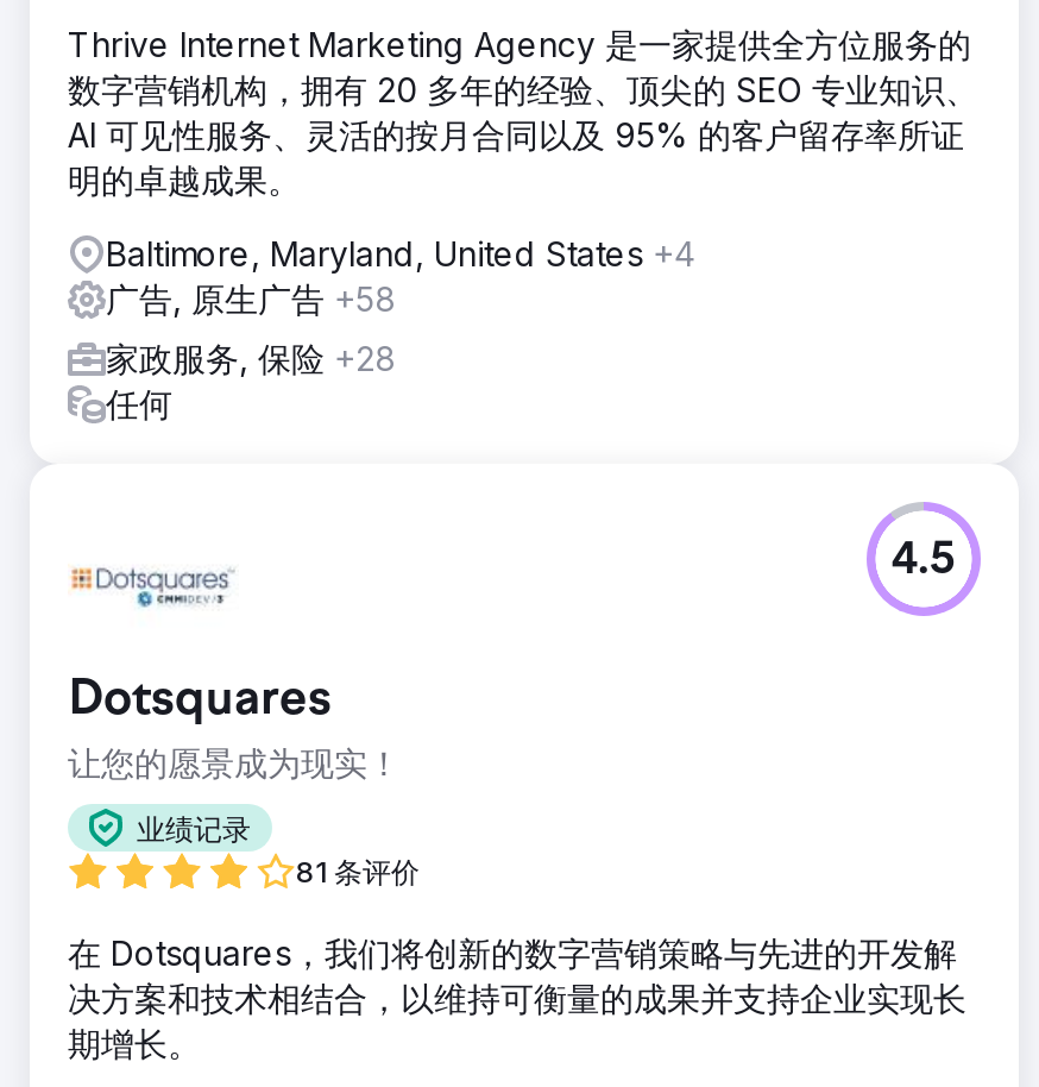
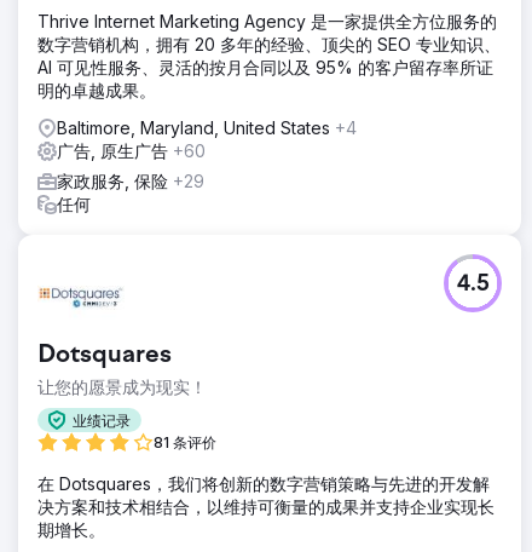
- 广告, 原生广告+58
+ 广告, 原生广告+60

- 家政服务, 保险+28
+ 家政服务, 保险+29
